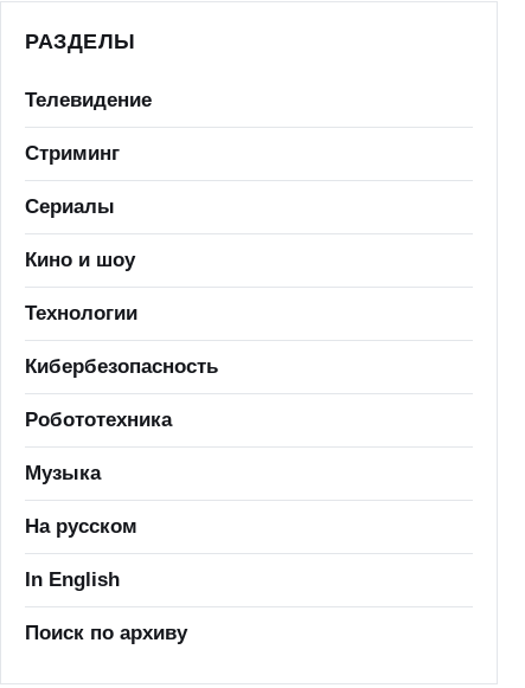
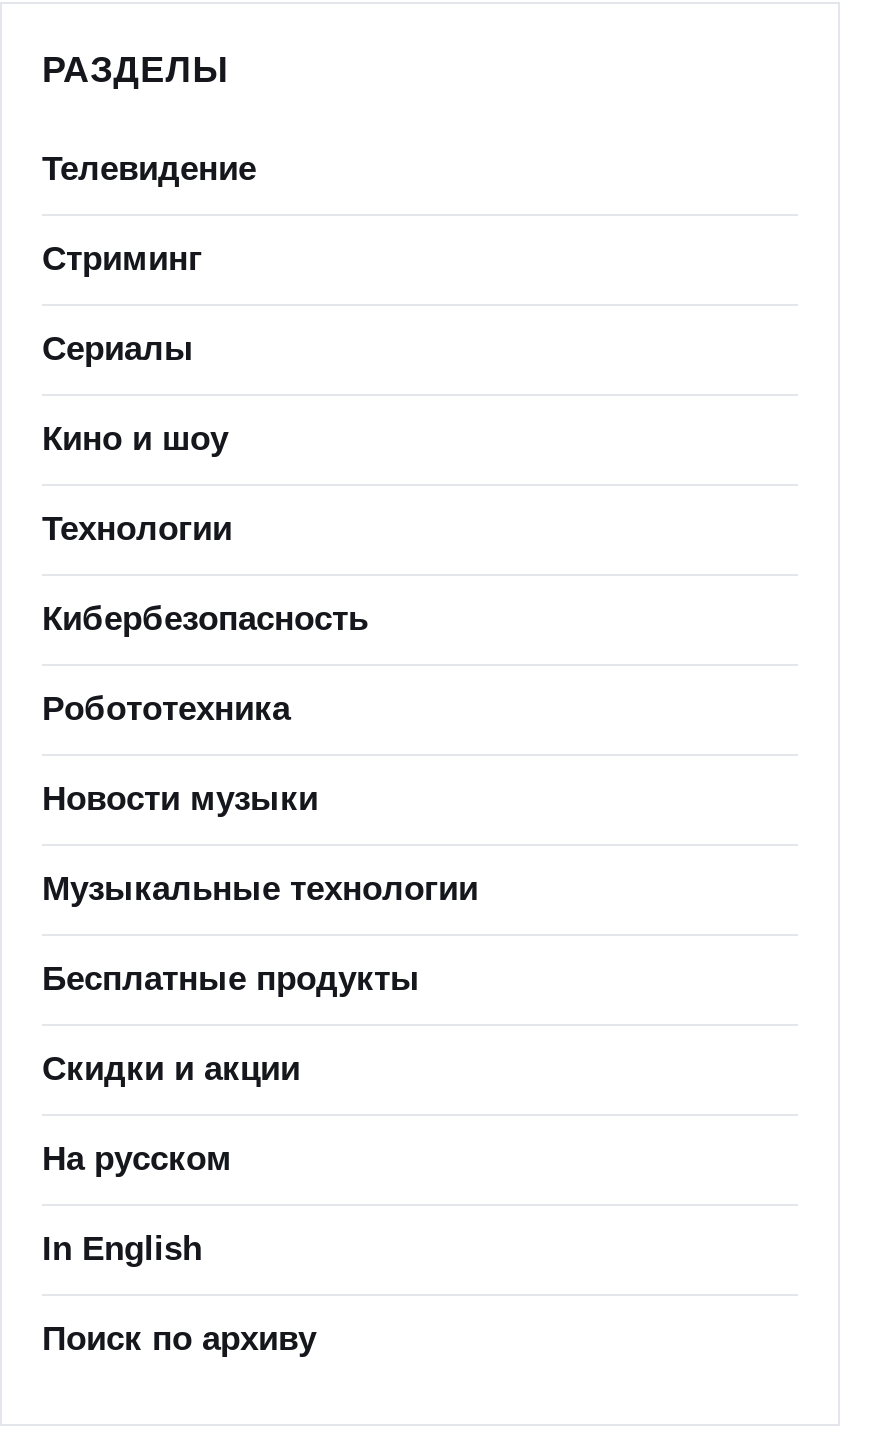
- Музыка
+ Новости музыки
+ Музыкальные технологии
+ Бесплатные продукты
+ Скидки и акции
